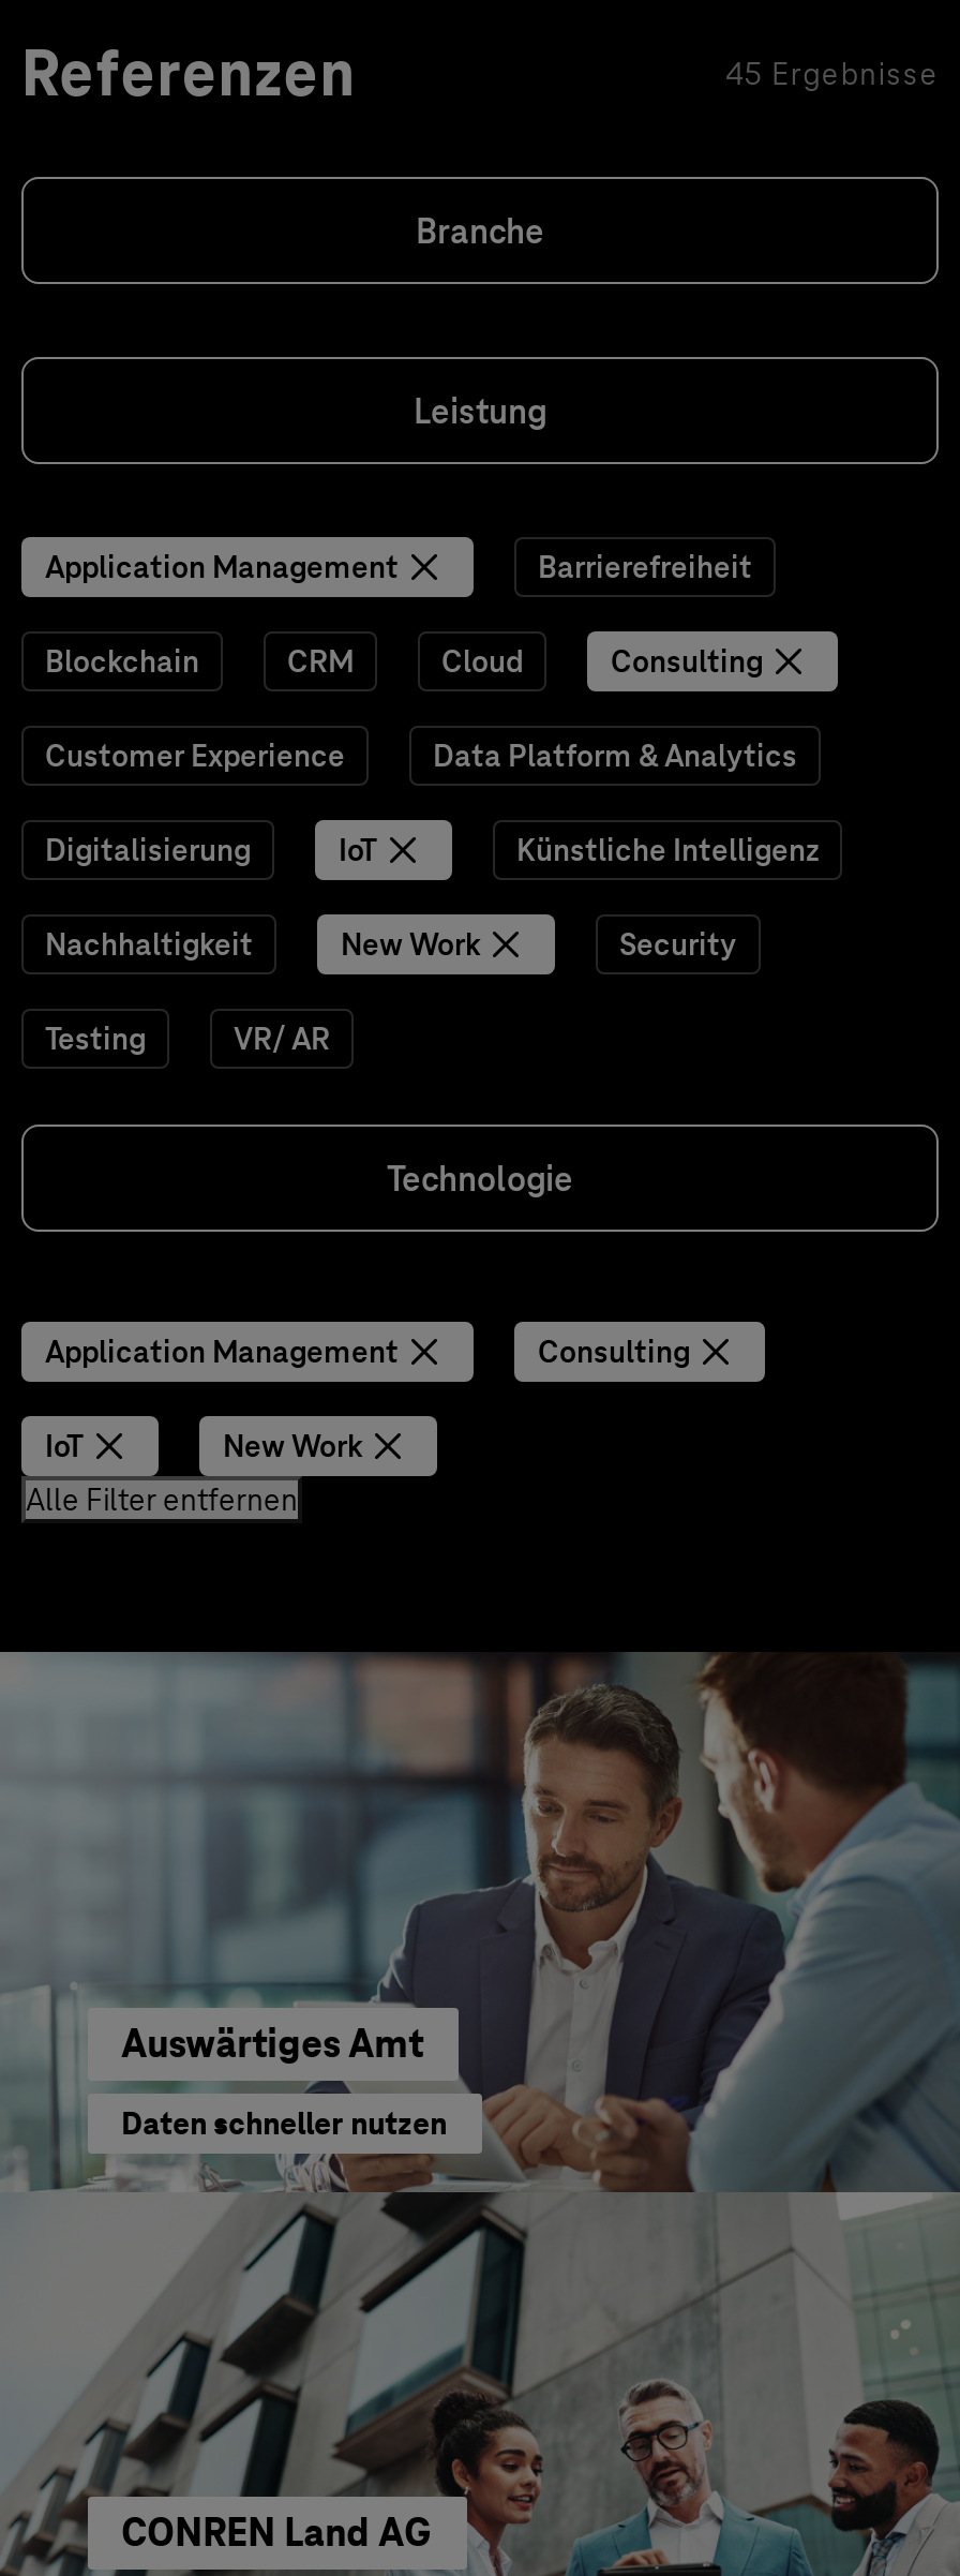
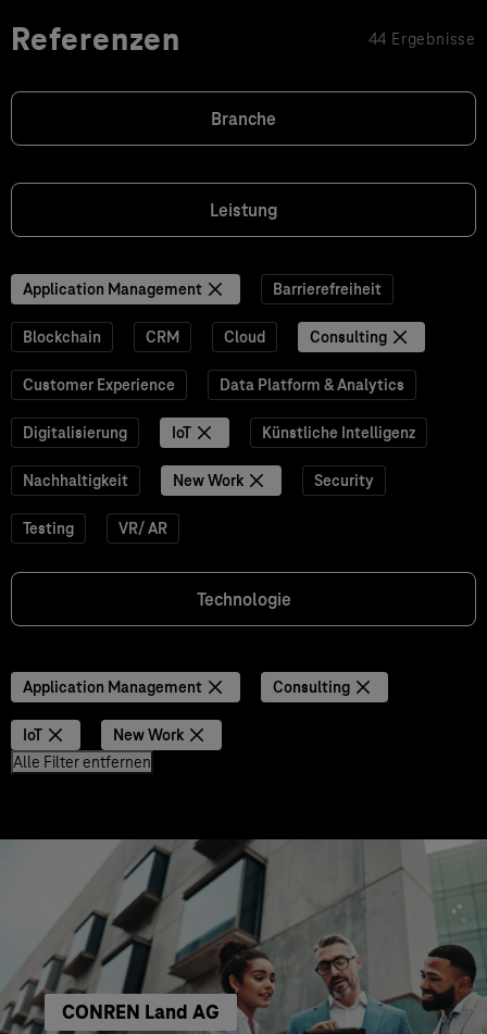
- 45 Ergebnisse
+ 44 Ergebnisse

- [image]
- Auswärtiges Amt
- Daten schneller nutzen
